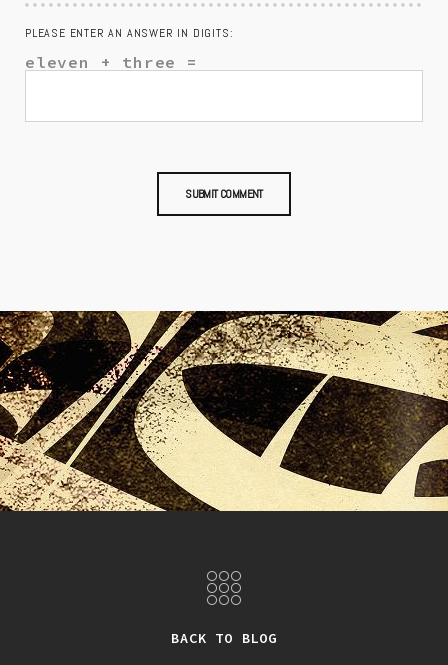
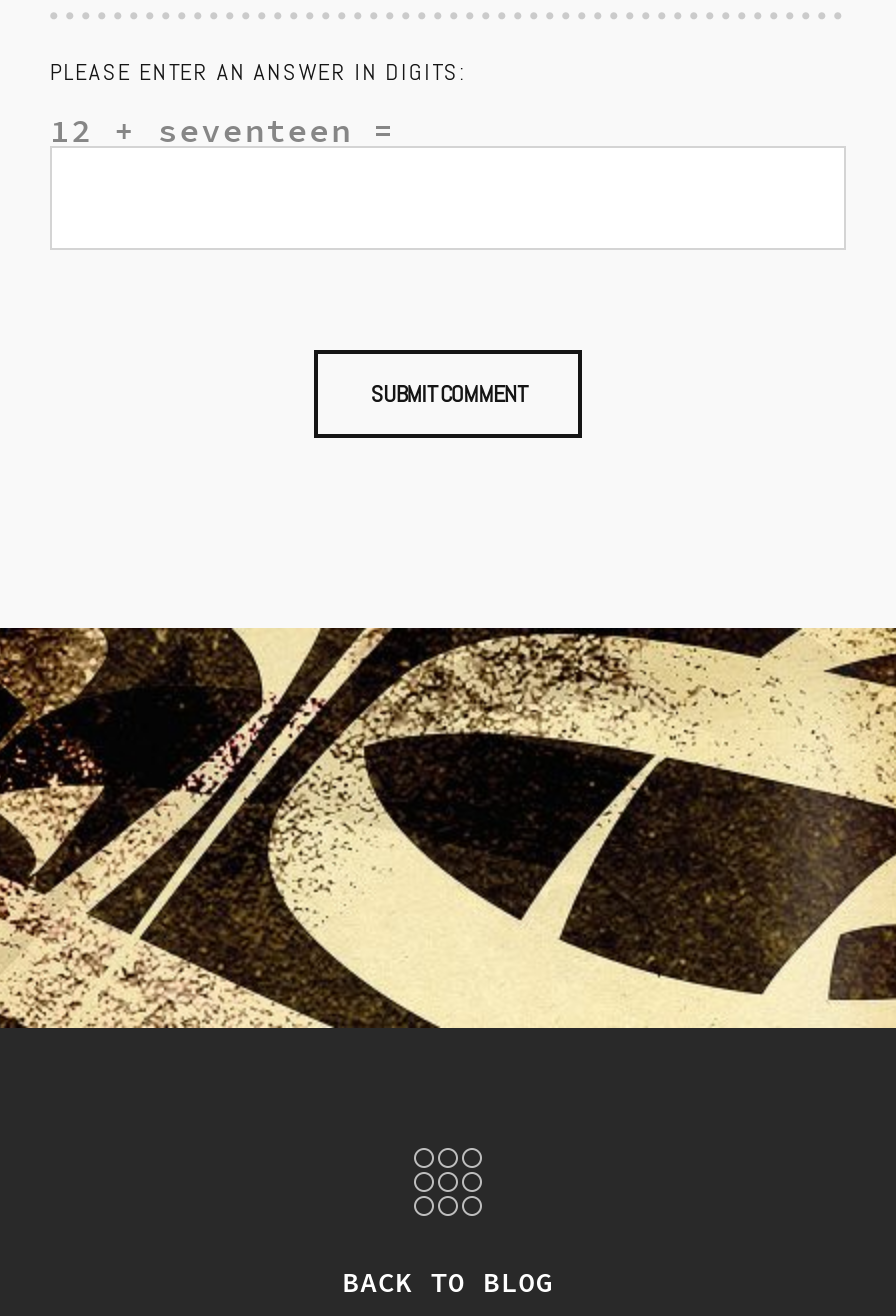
- eleven + three =
+ 12 + seventeen =
